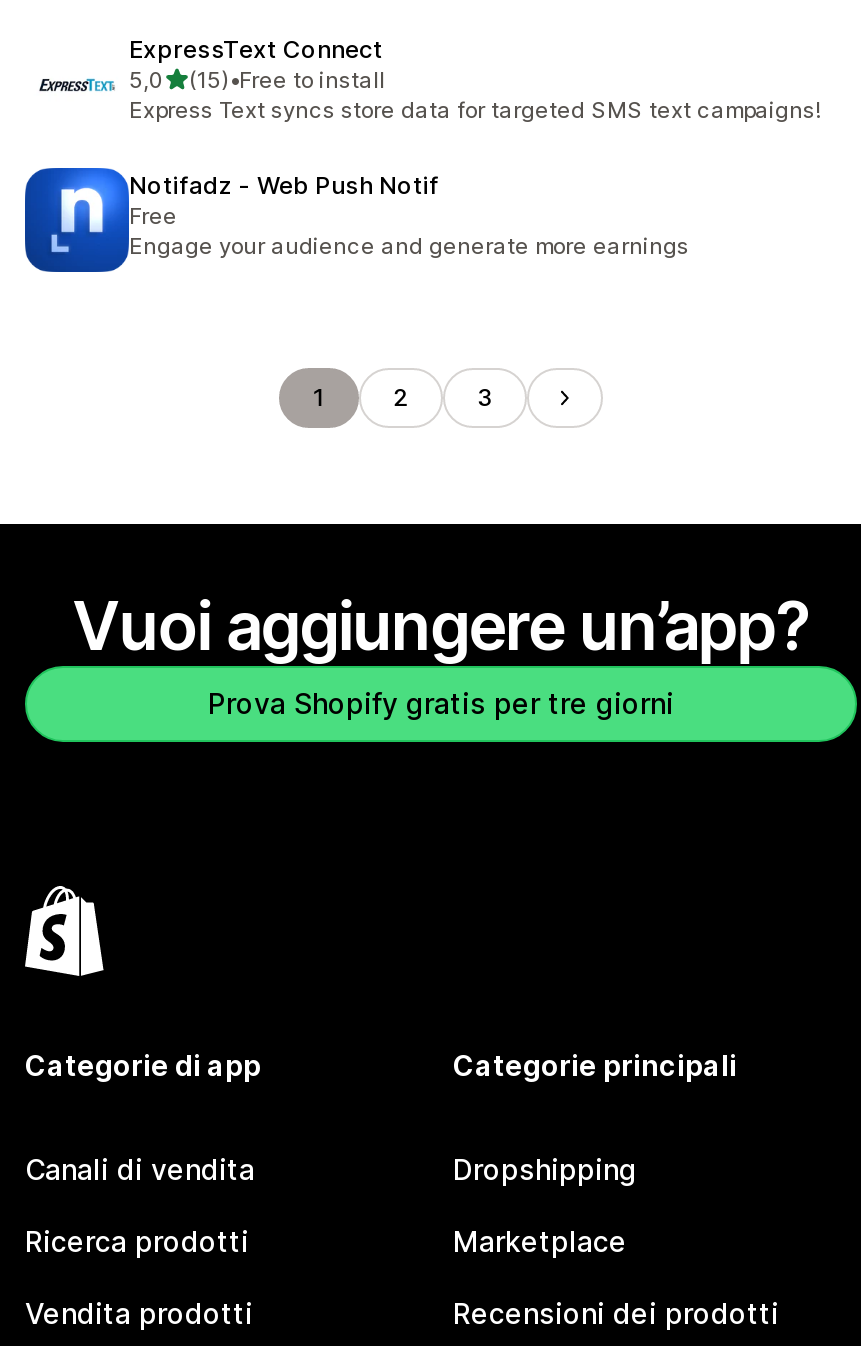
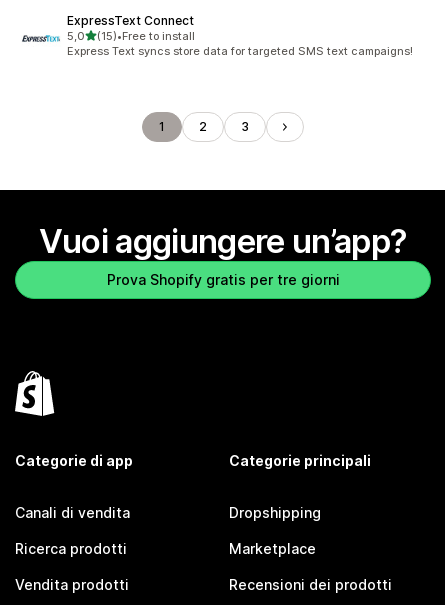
- [image]
- Notifadz ‑ Web Push Notif
- Free
- Engage your audience and generate more earnings
